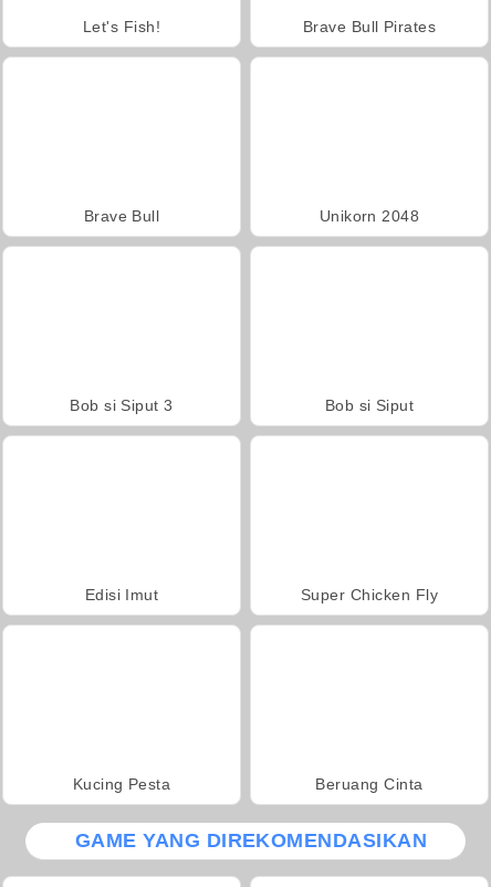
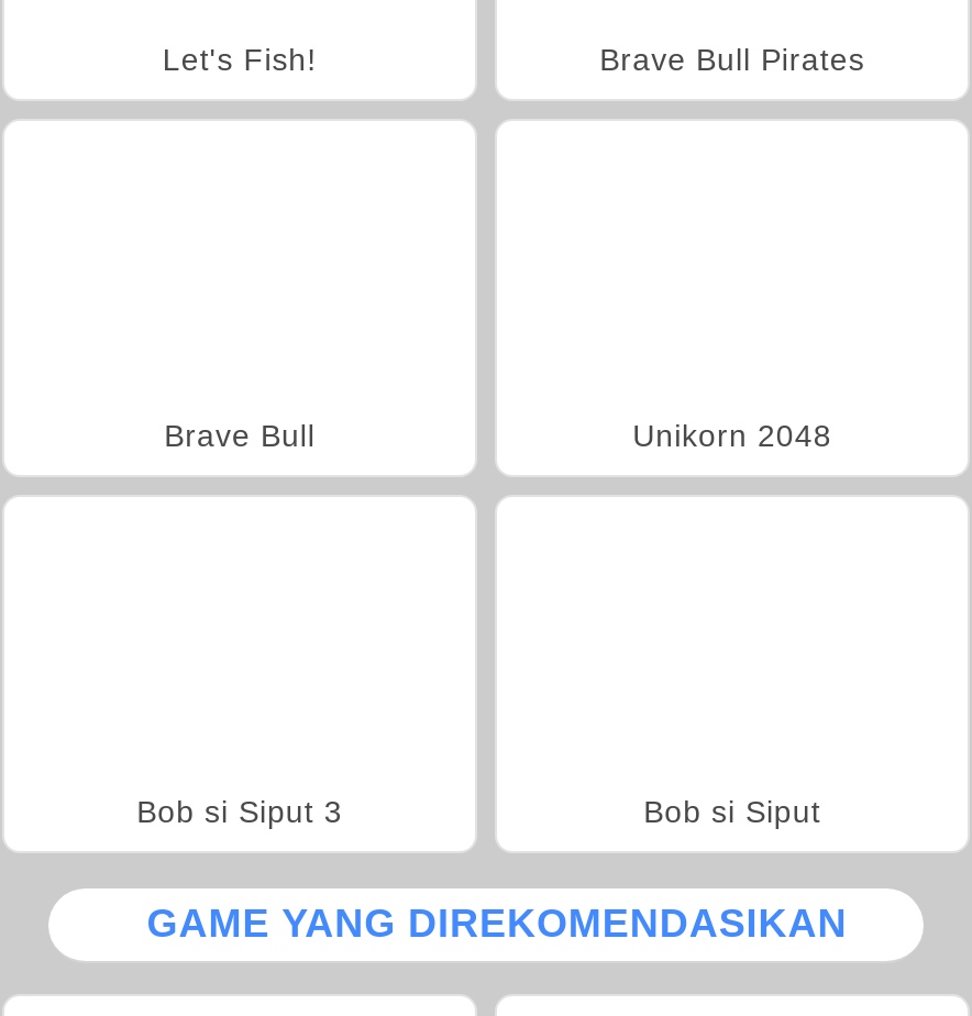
- Edisi Imut
- Super Chicken Fly

- Kucing Pesta
- Beruang Cinta
